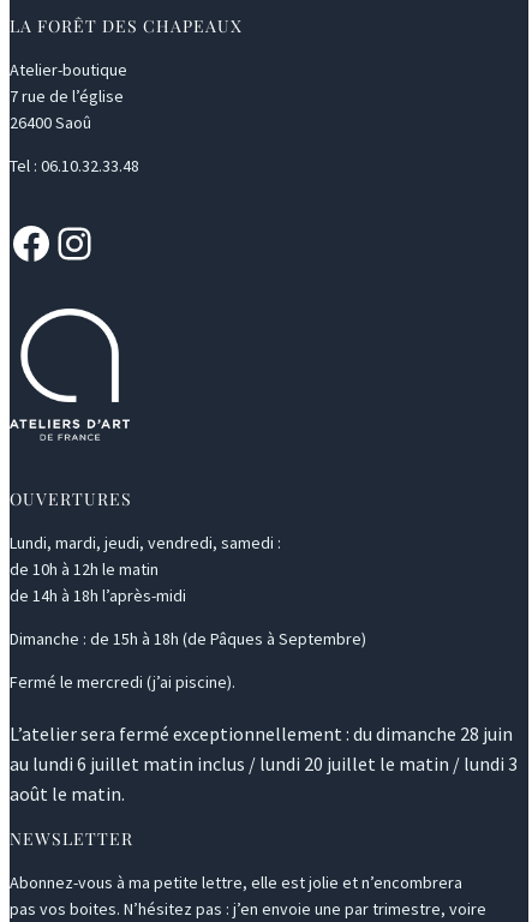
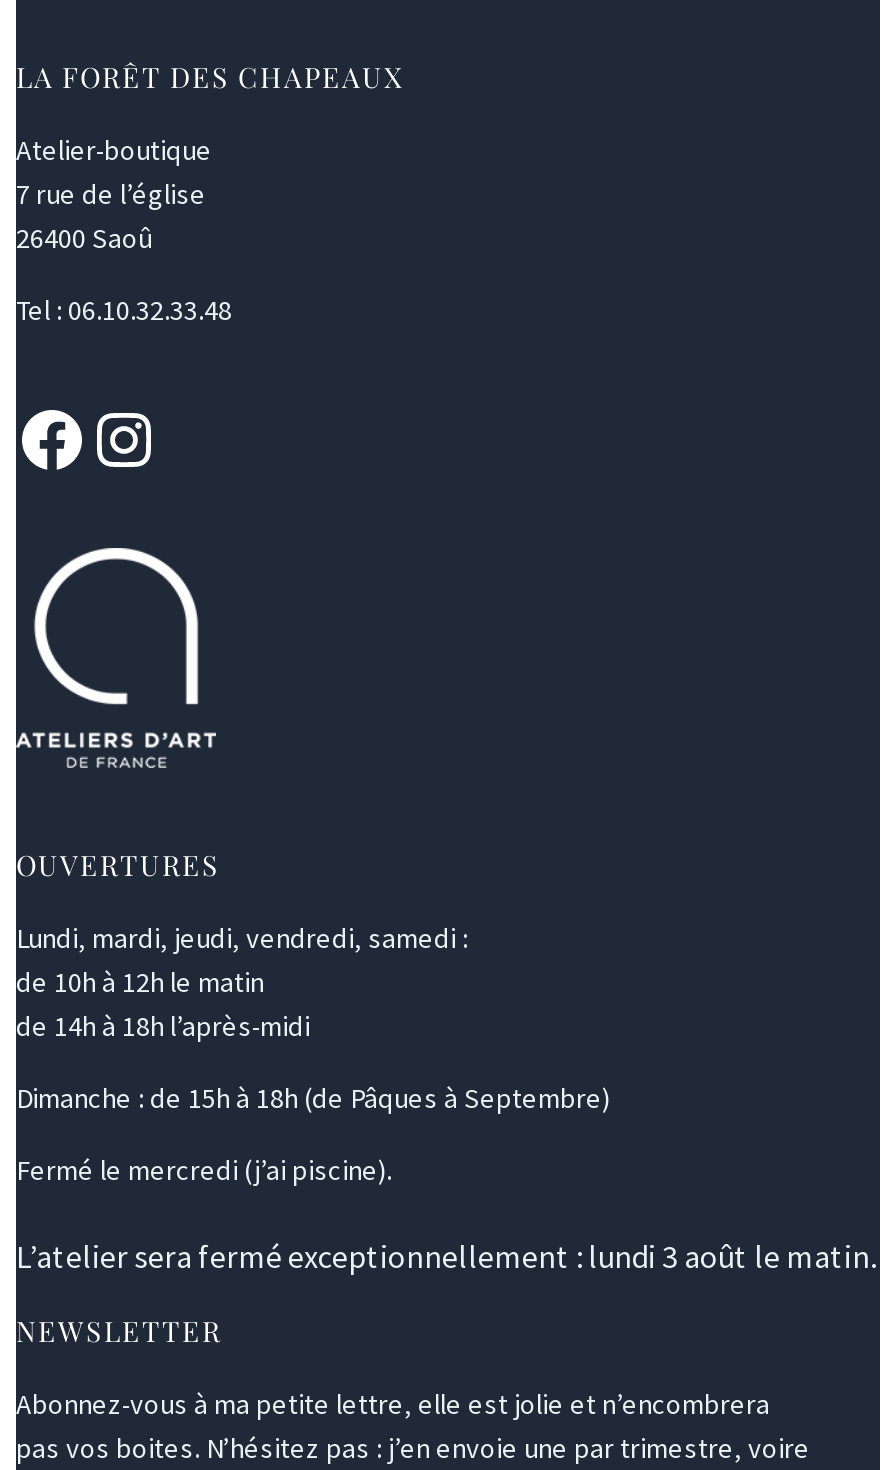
- L’atelier sera fermé exceptionnellement : du dimanche 28 juin
- au lundi 6 juillet matin inclus / lundi 20 juillet le matin / lundi 3
- août le matin.
+ L’atelier sera fermé exceptionnellement : lundi 3 août le matin.
